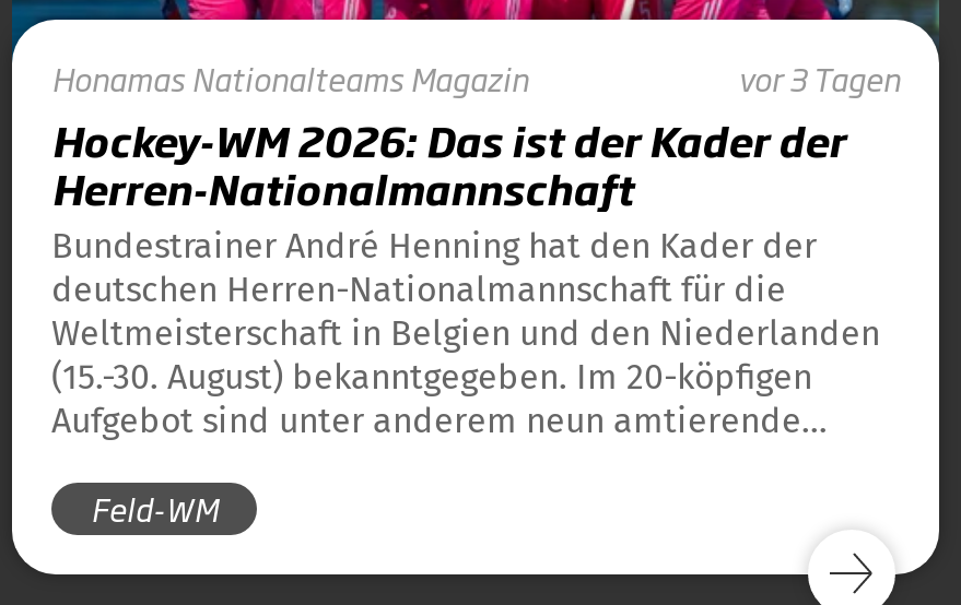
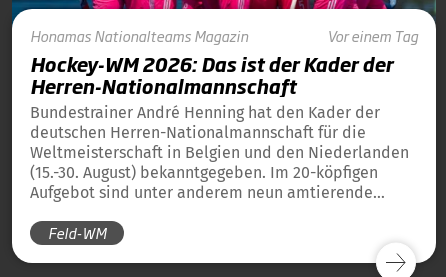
- vor 3 Tagen
+ Vor einem Tag
